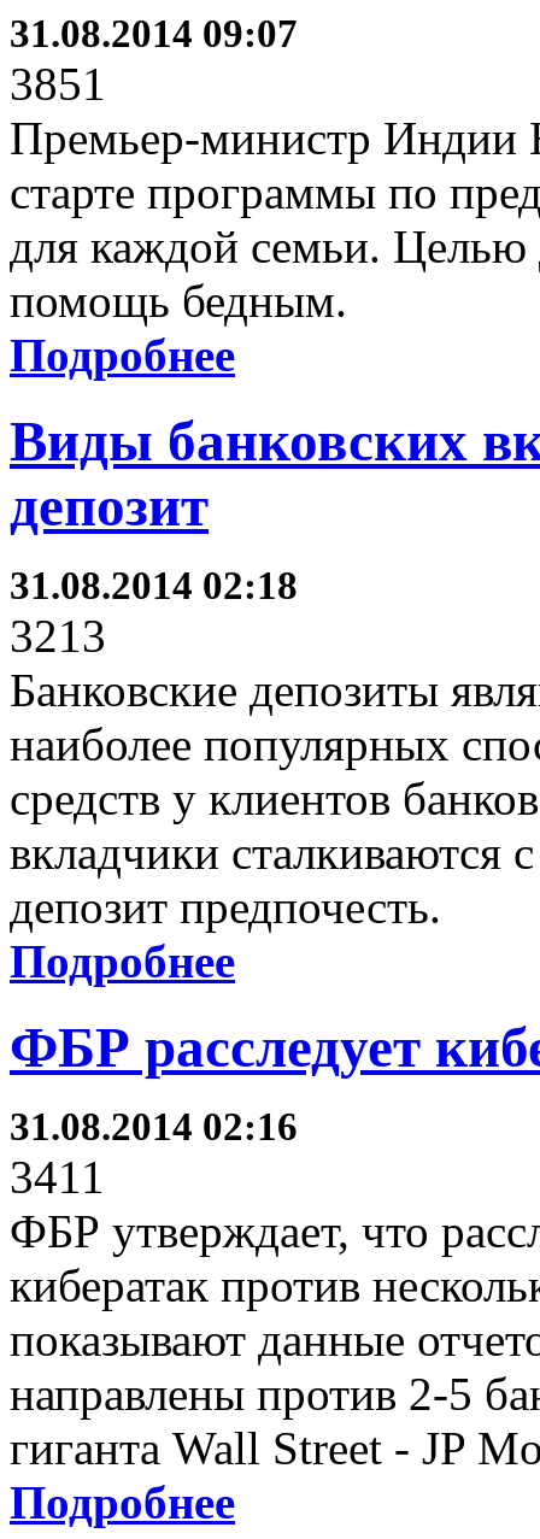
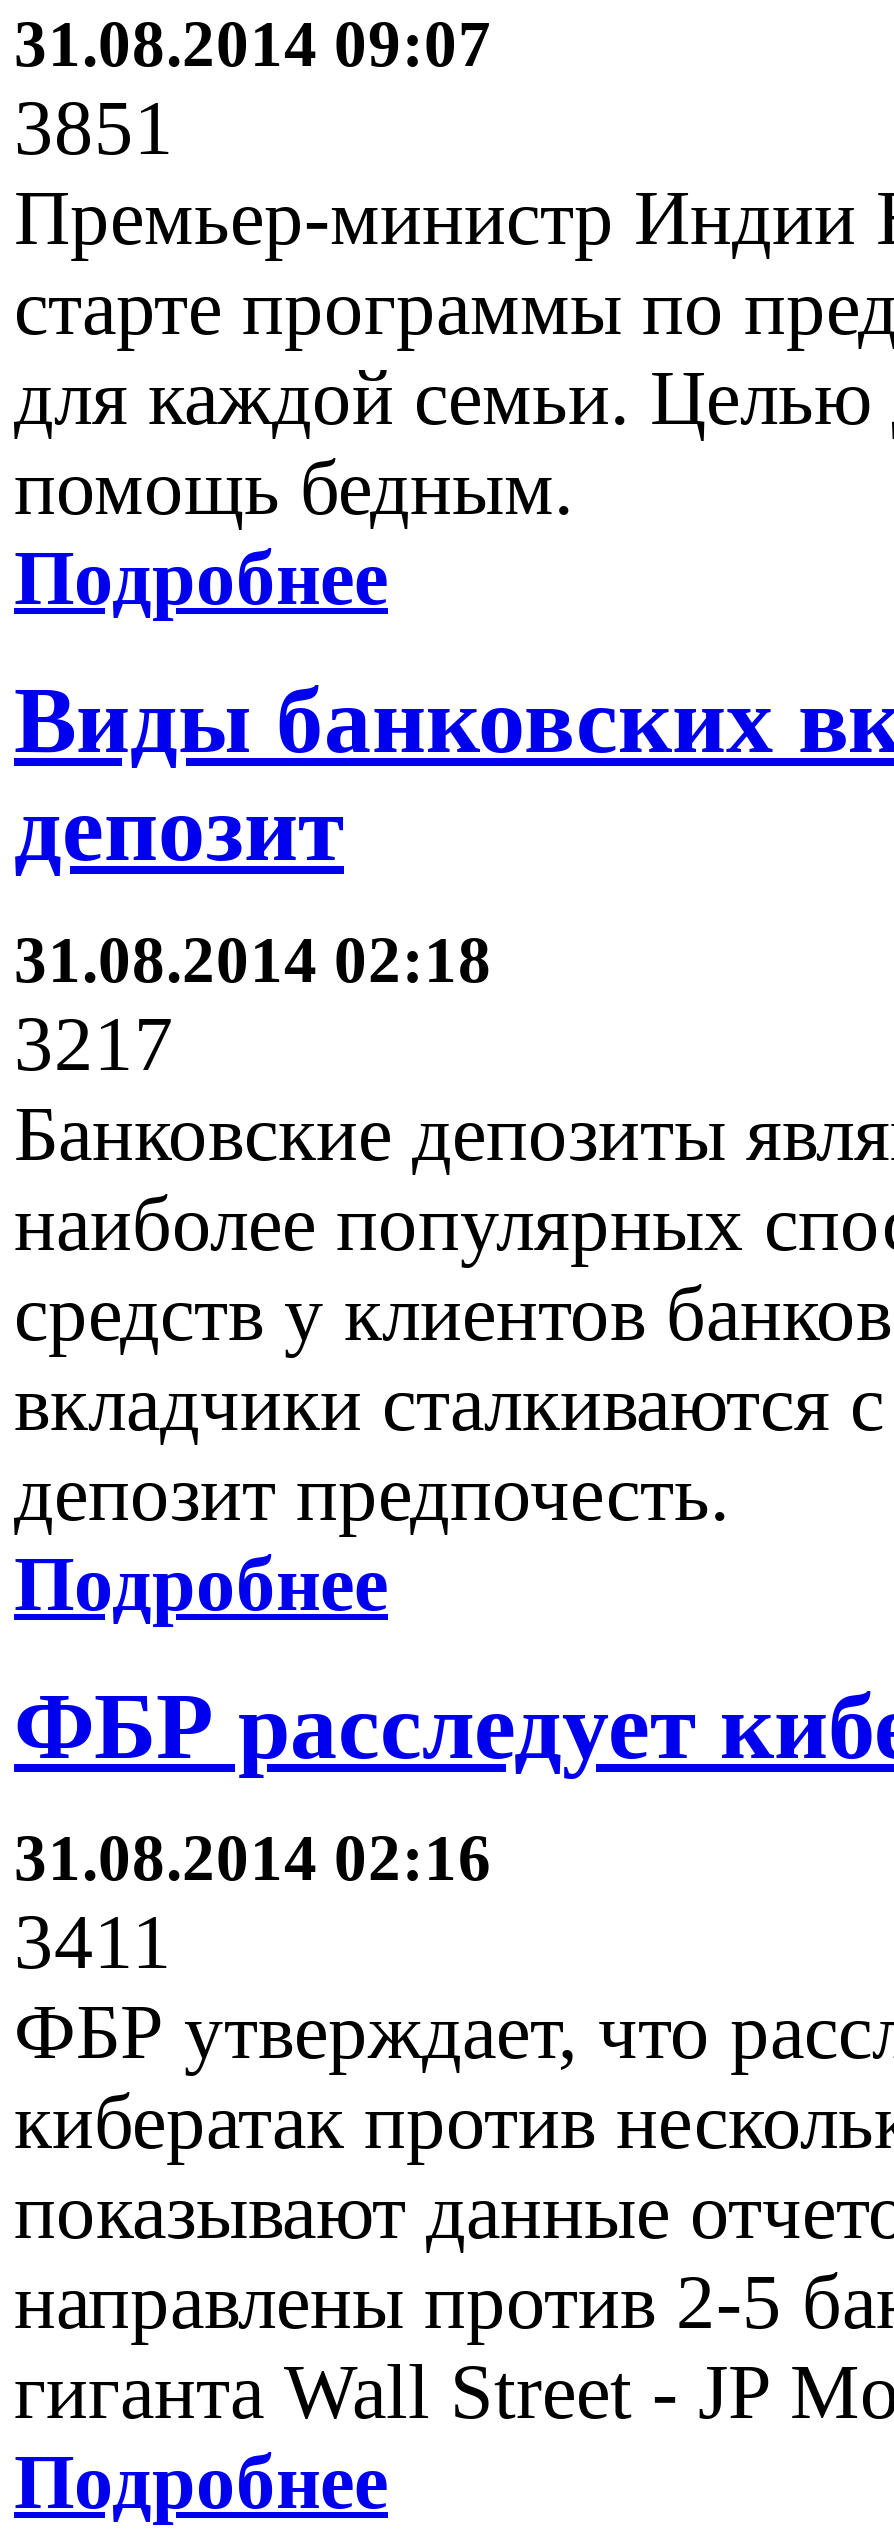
- 3213
+ 3217
